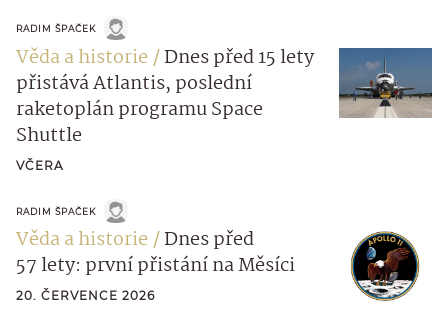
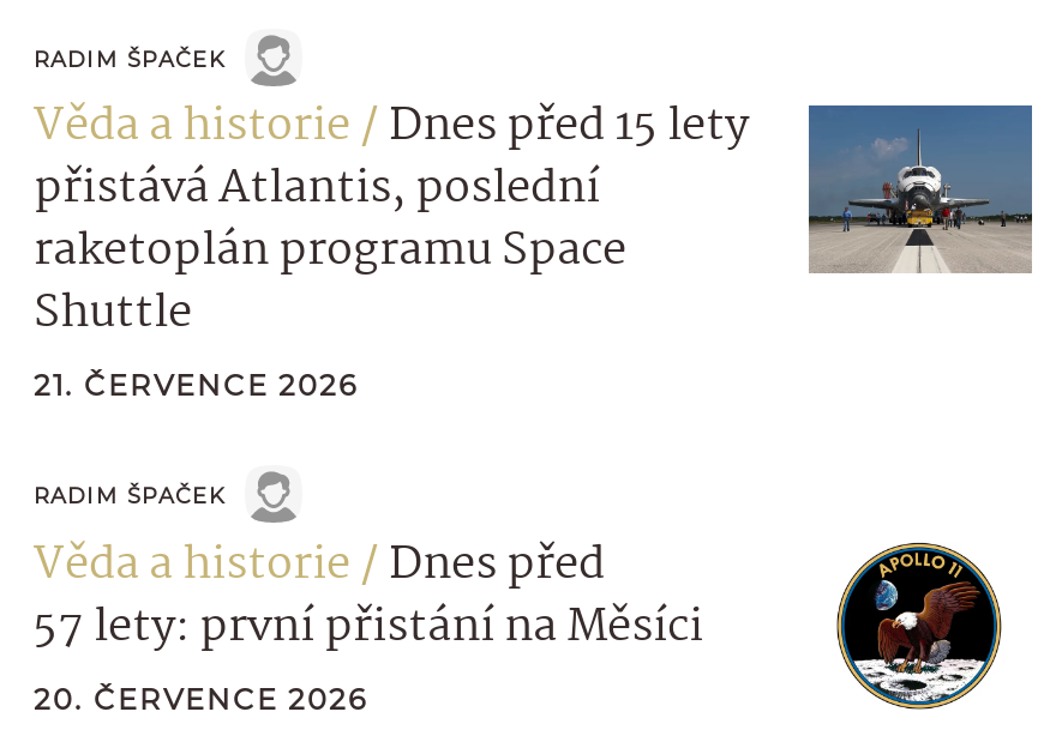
- VČERA
+ 21. ČERVENCE 2026
